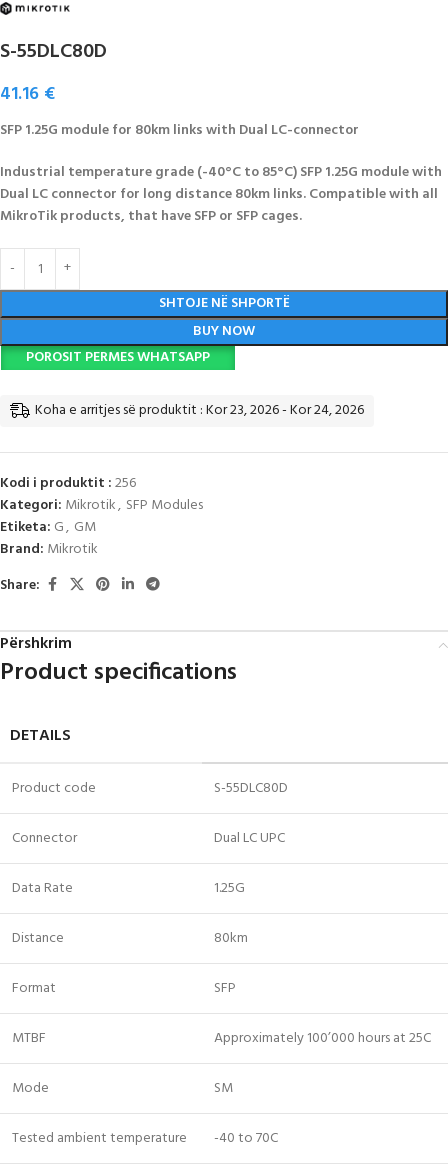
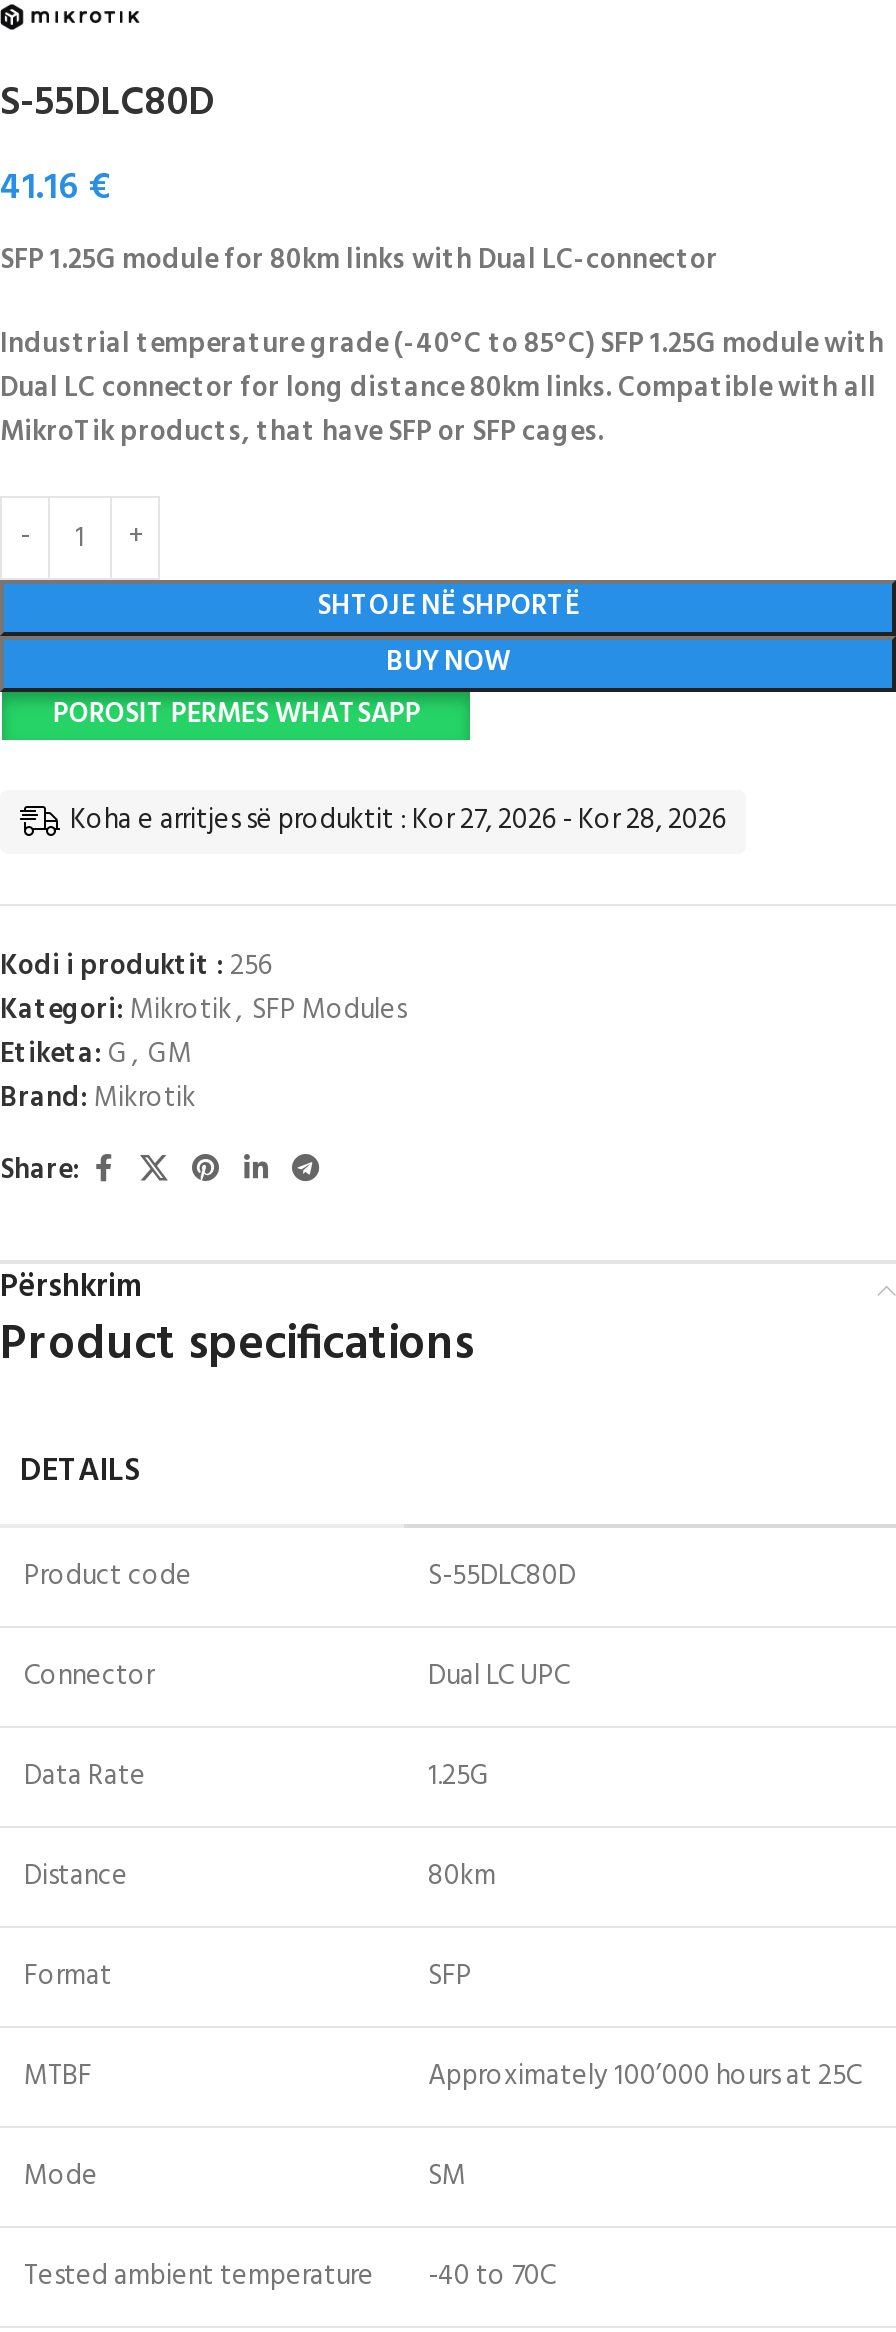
- Koha e arritjes së produktit : Kor 23, 2026 - Kor 24, 2026
+ Koha e arritjes së produktit : Kor 27, 2026 - Kor 28, 2026
